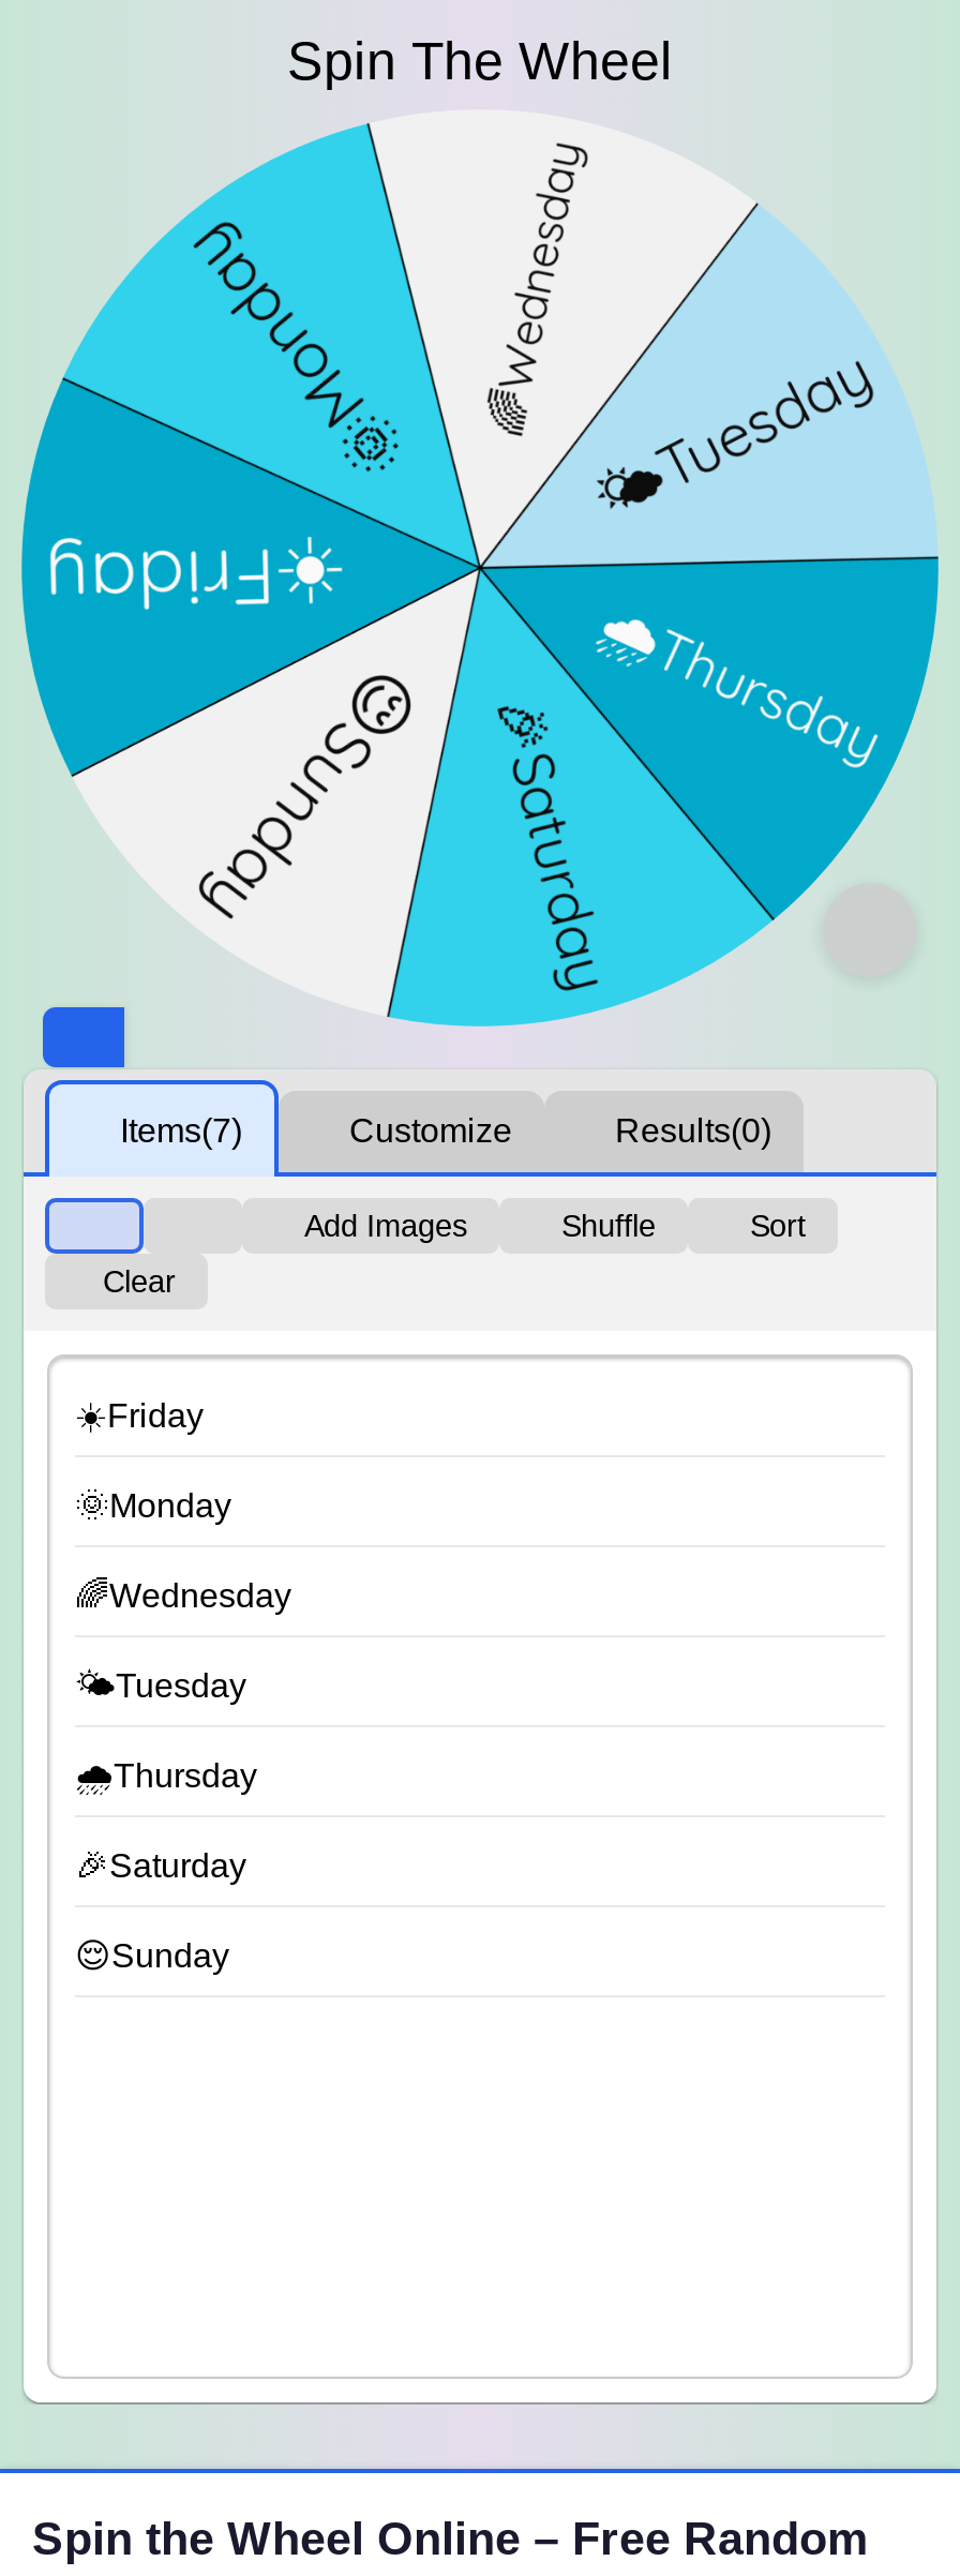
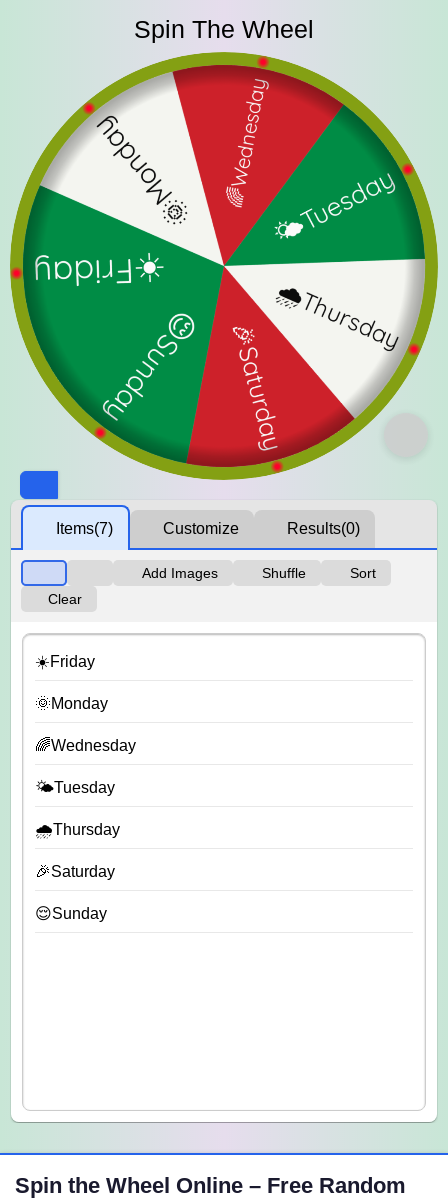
- [image]
+ [image]
